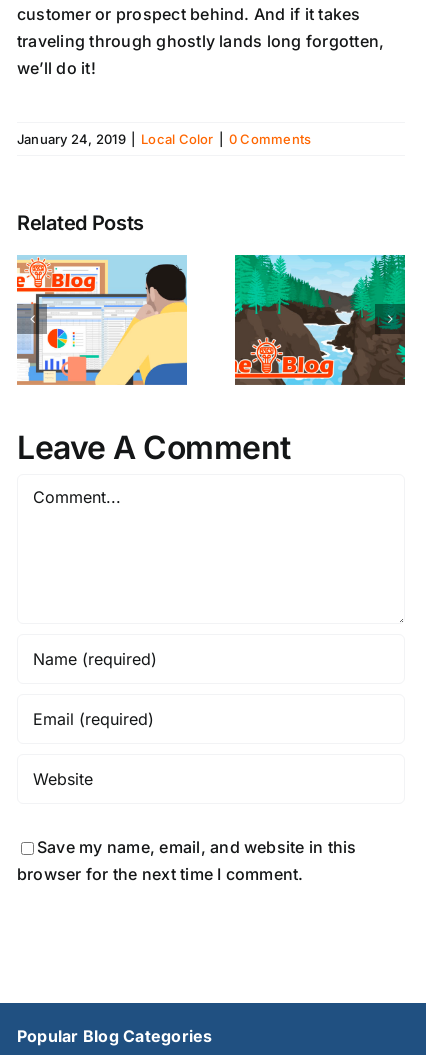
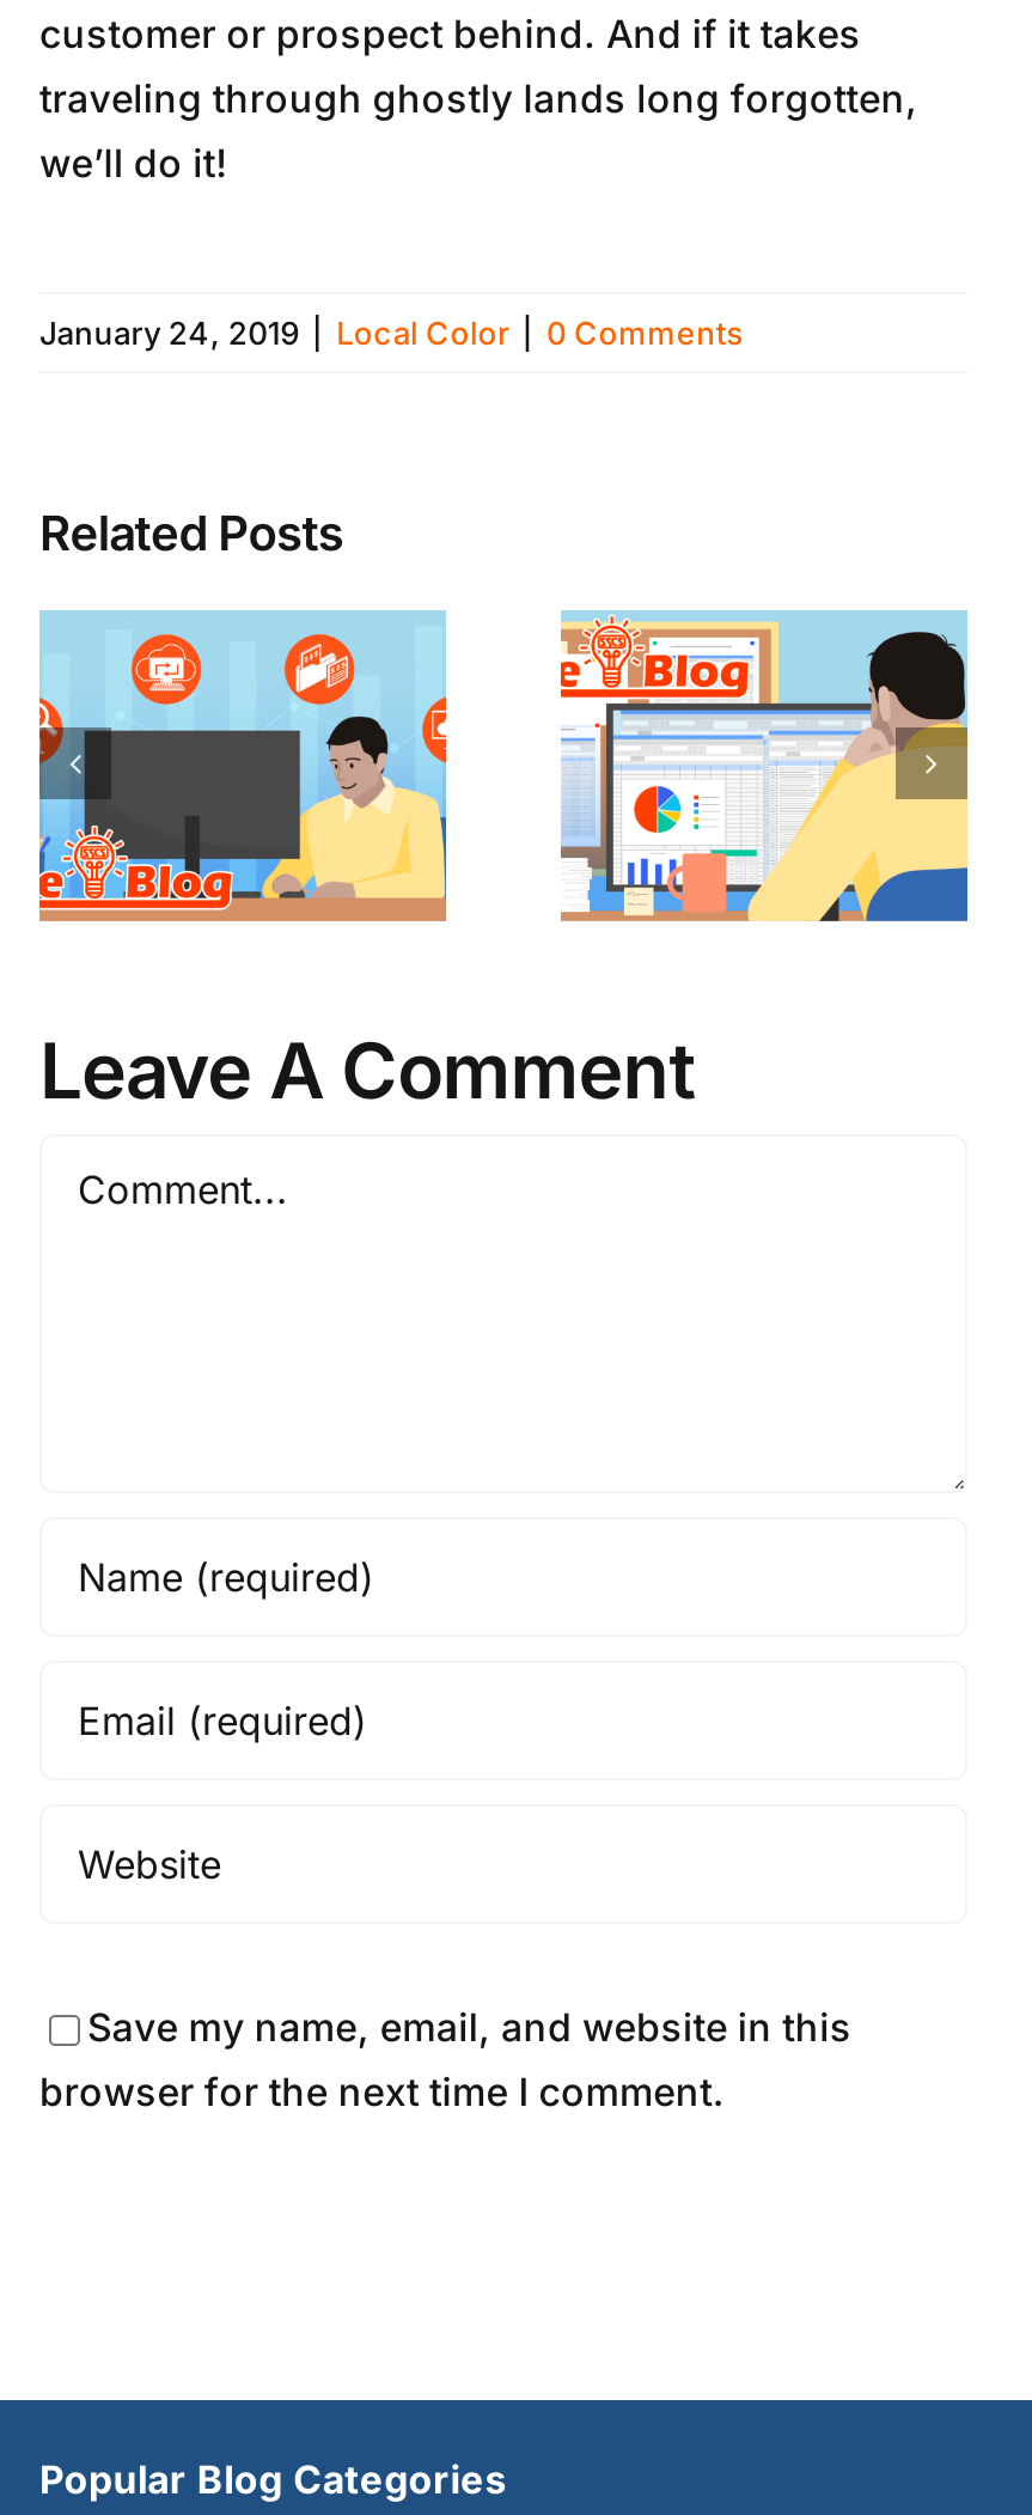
- [image]
+ [image]

- [image]
+ [image]
